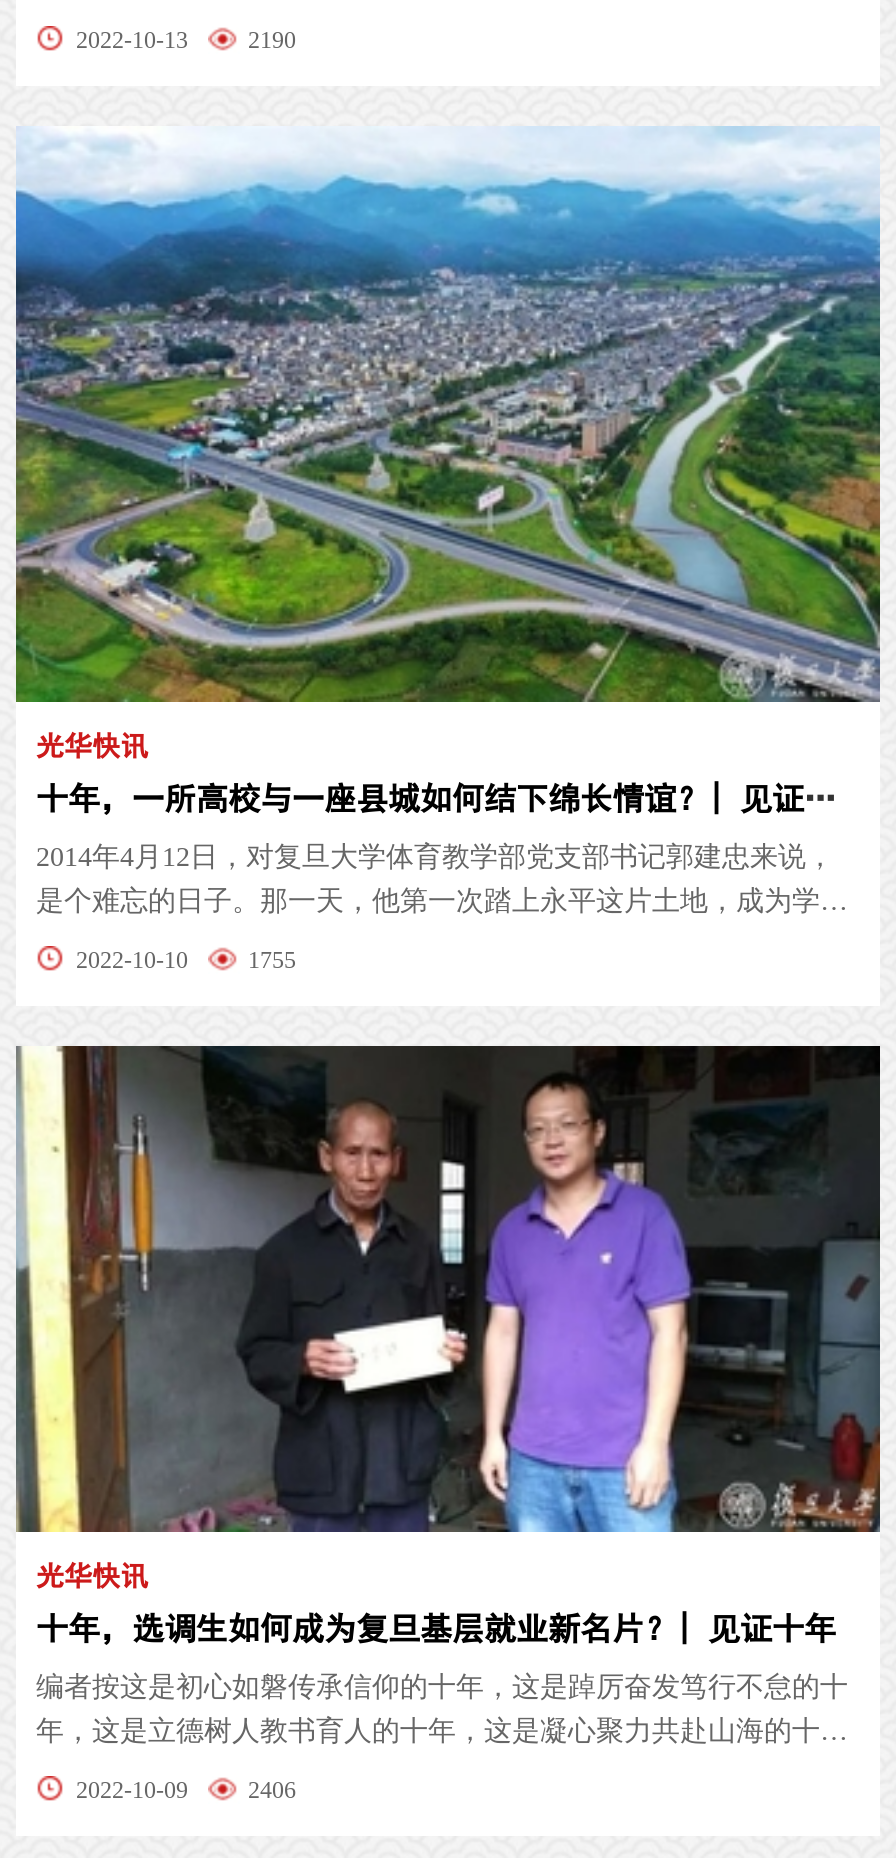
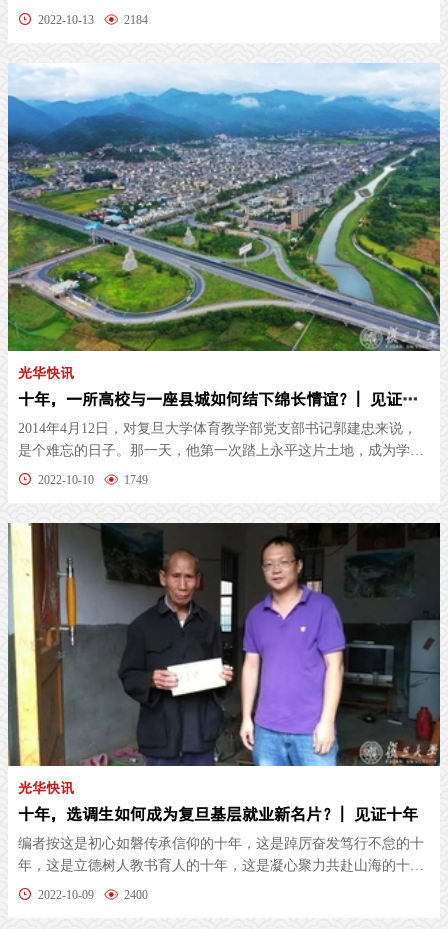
- 2190
+ 2184

- 1755
+ 1749

- 2406
+ 2400
